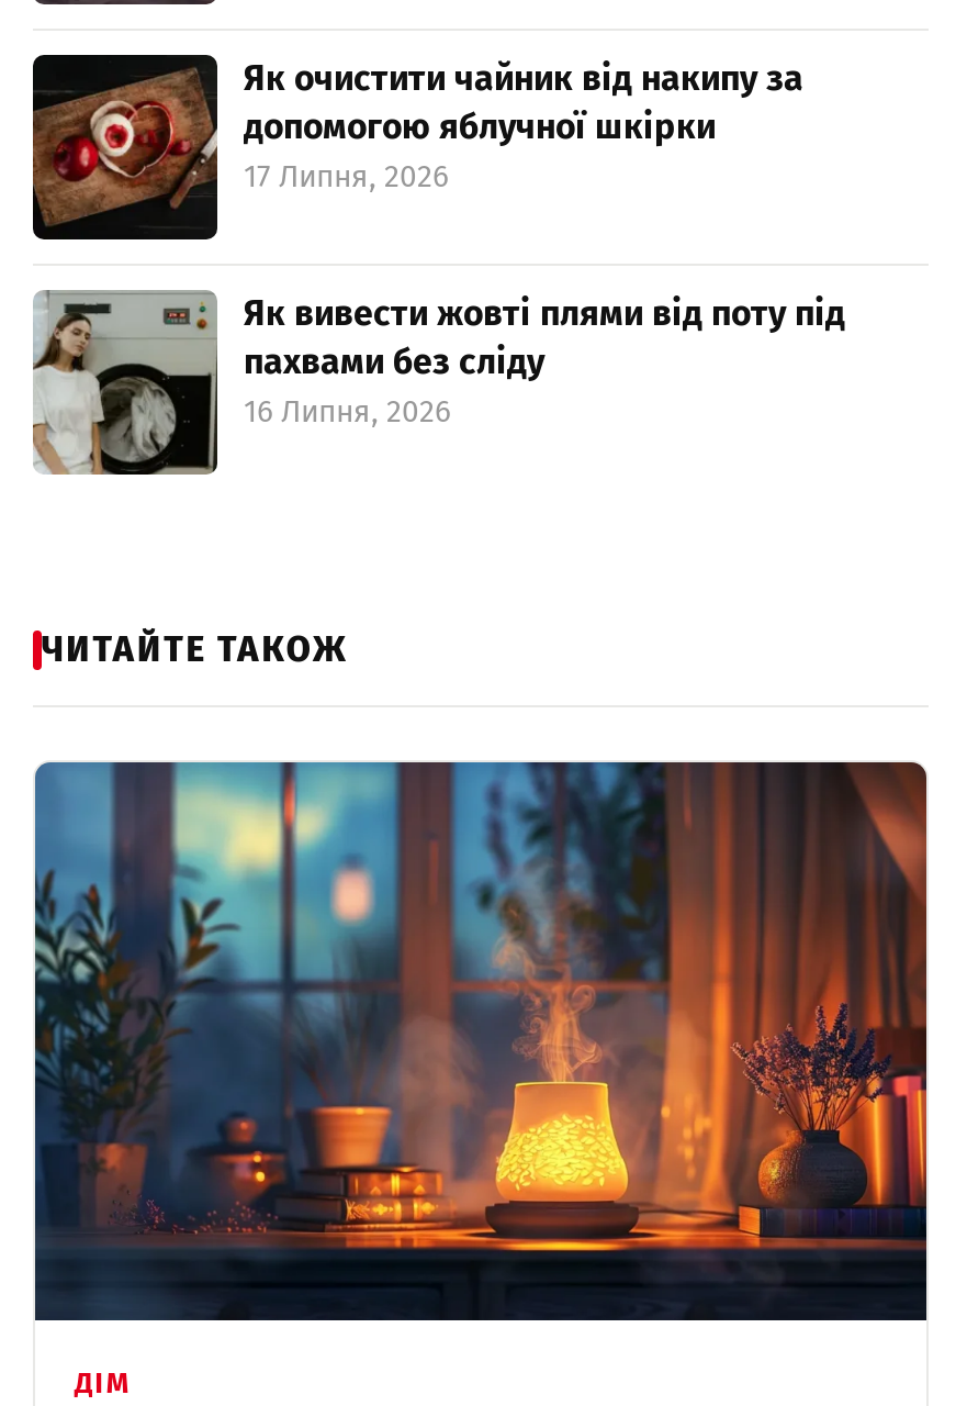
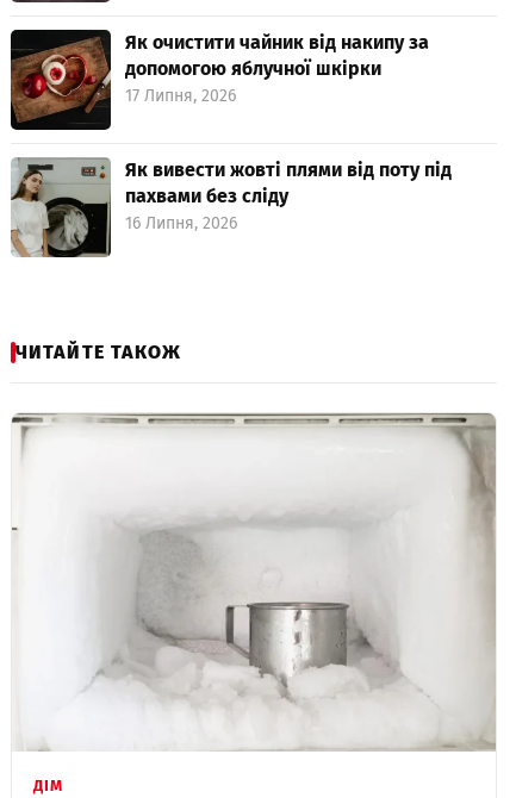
- [image]
+ [image]
